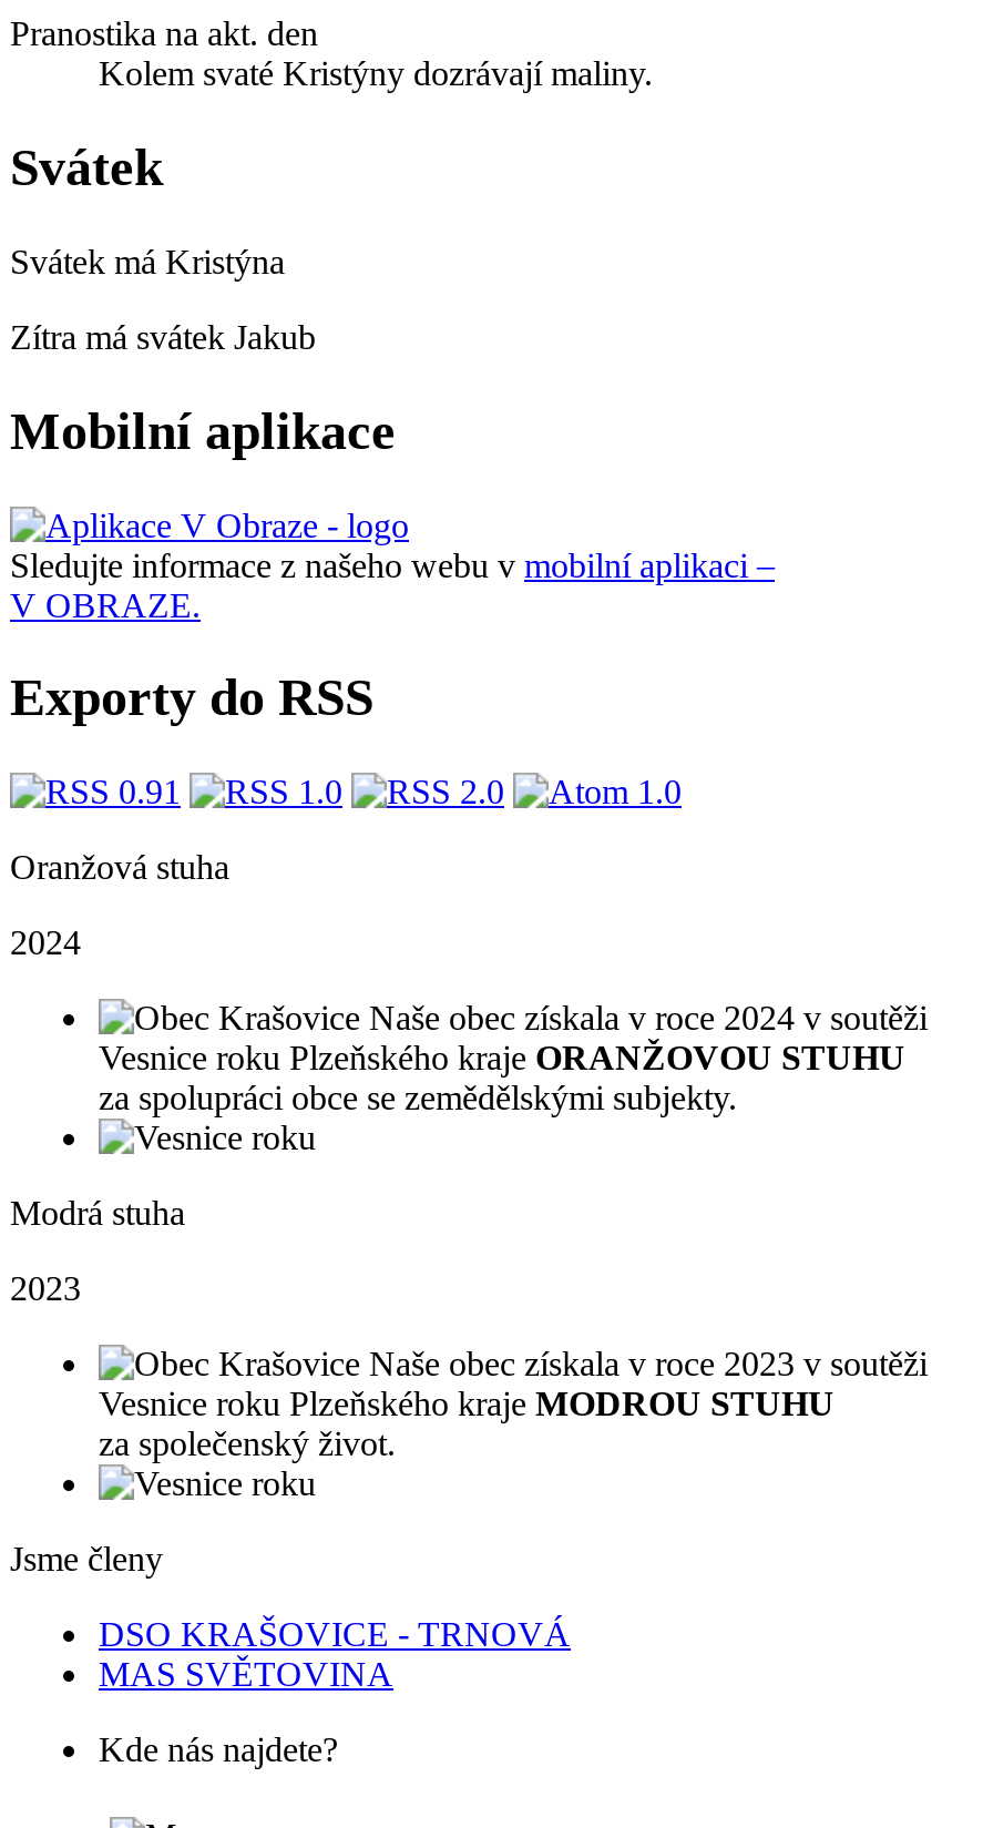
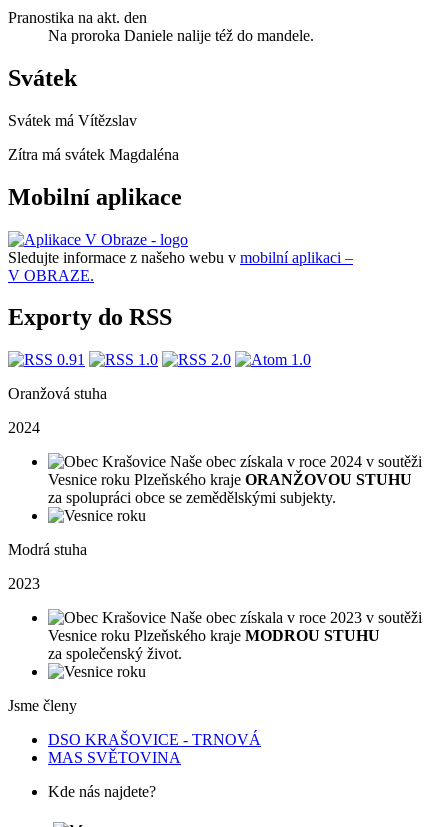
- Kolem svaté Kristýny dozrávají maliny.
+ Na proroka Daniele nalije též do mandele.

- Svátek má Kristýna
+ Svátek má Vítězslav

- Zítra má svátek Jakub
+ Zítra má svátek Magdaléna
